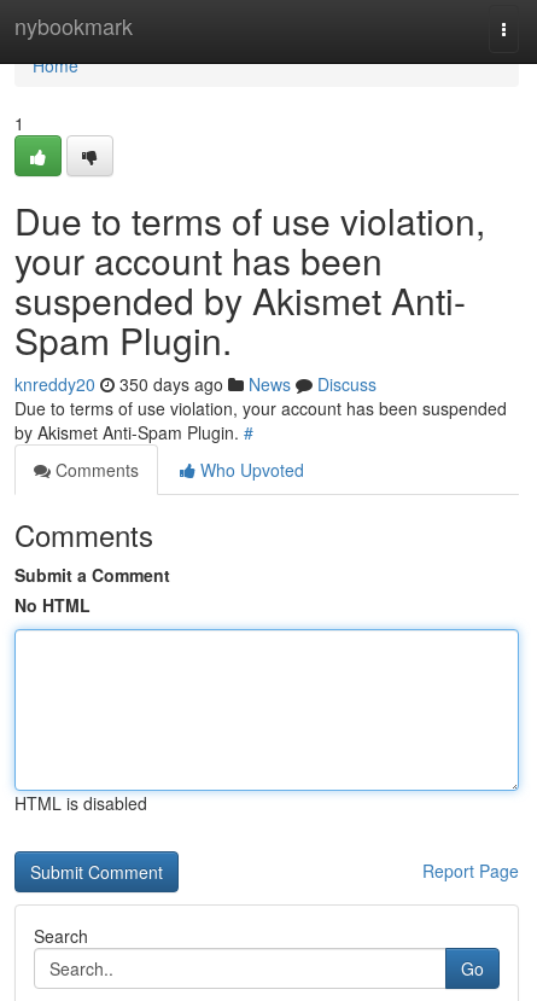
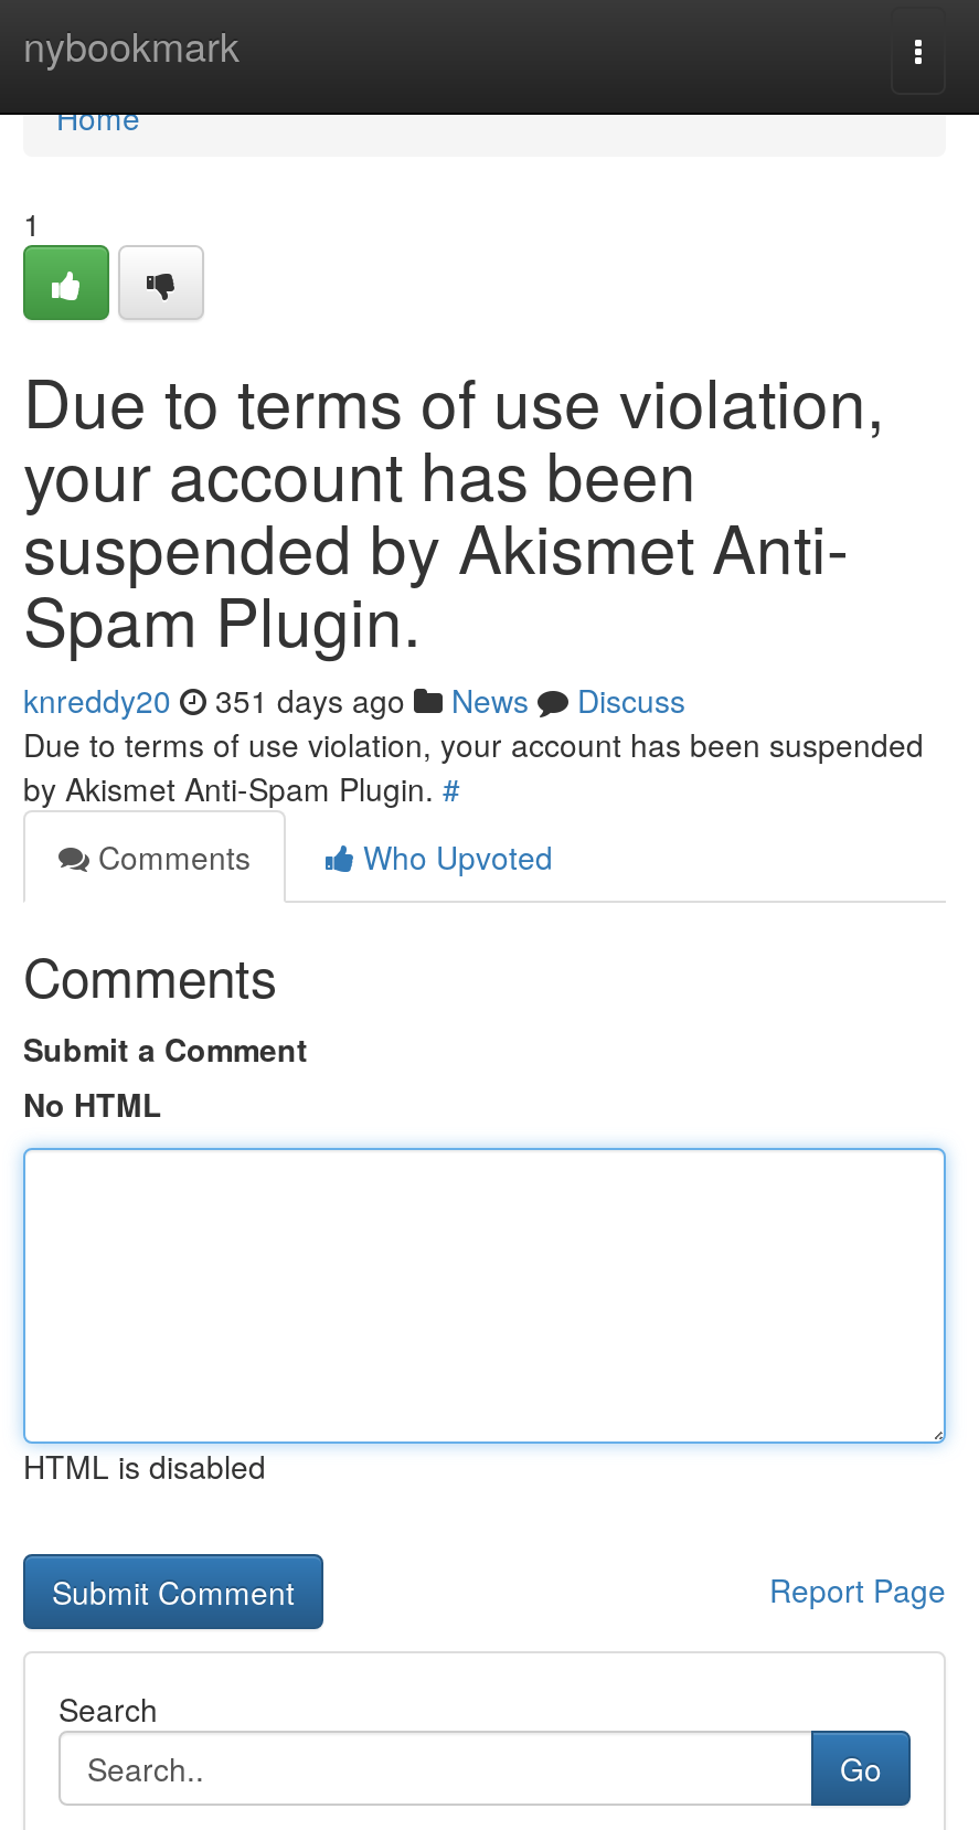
- knreddy20 350 days ago News Discuss
+ knreddy20 351 days ago News Discuss
